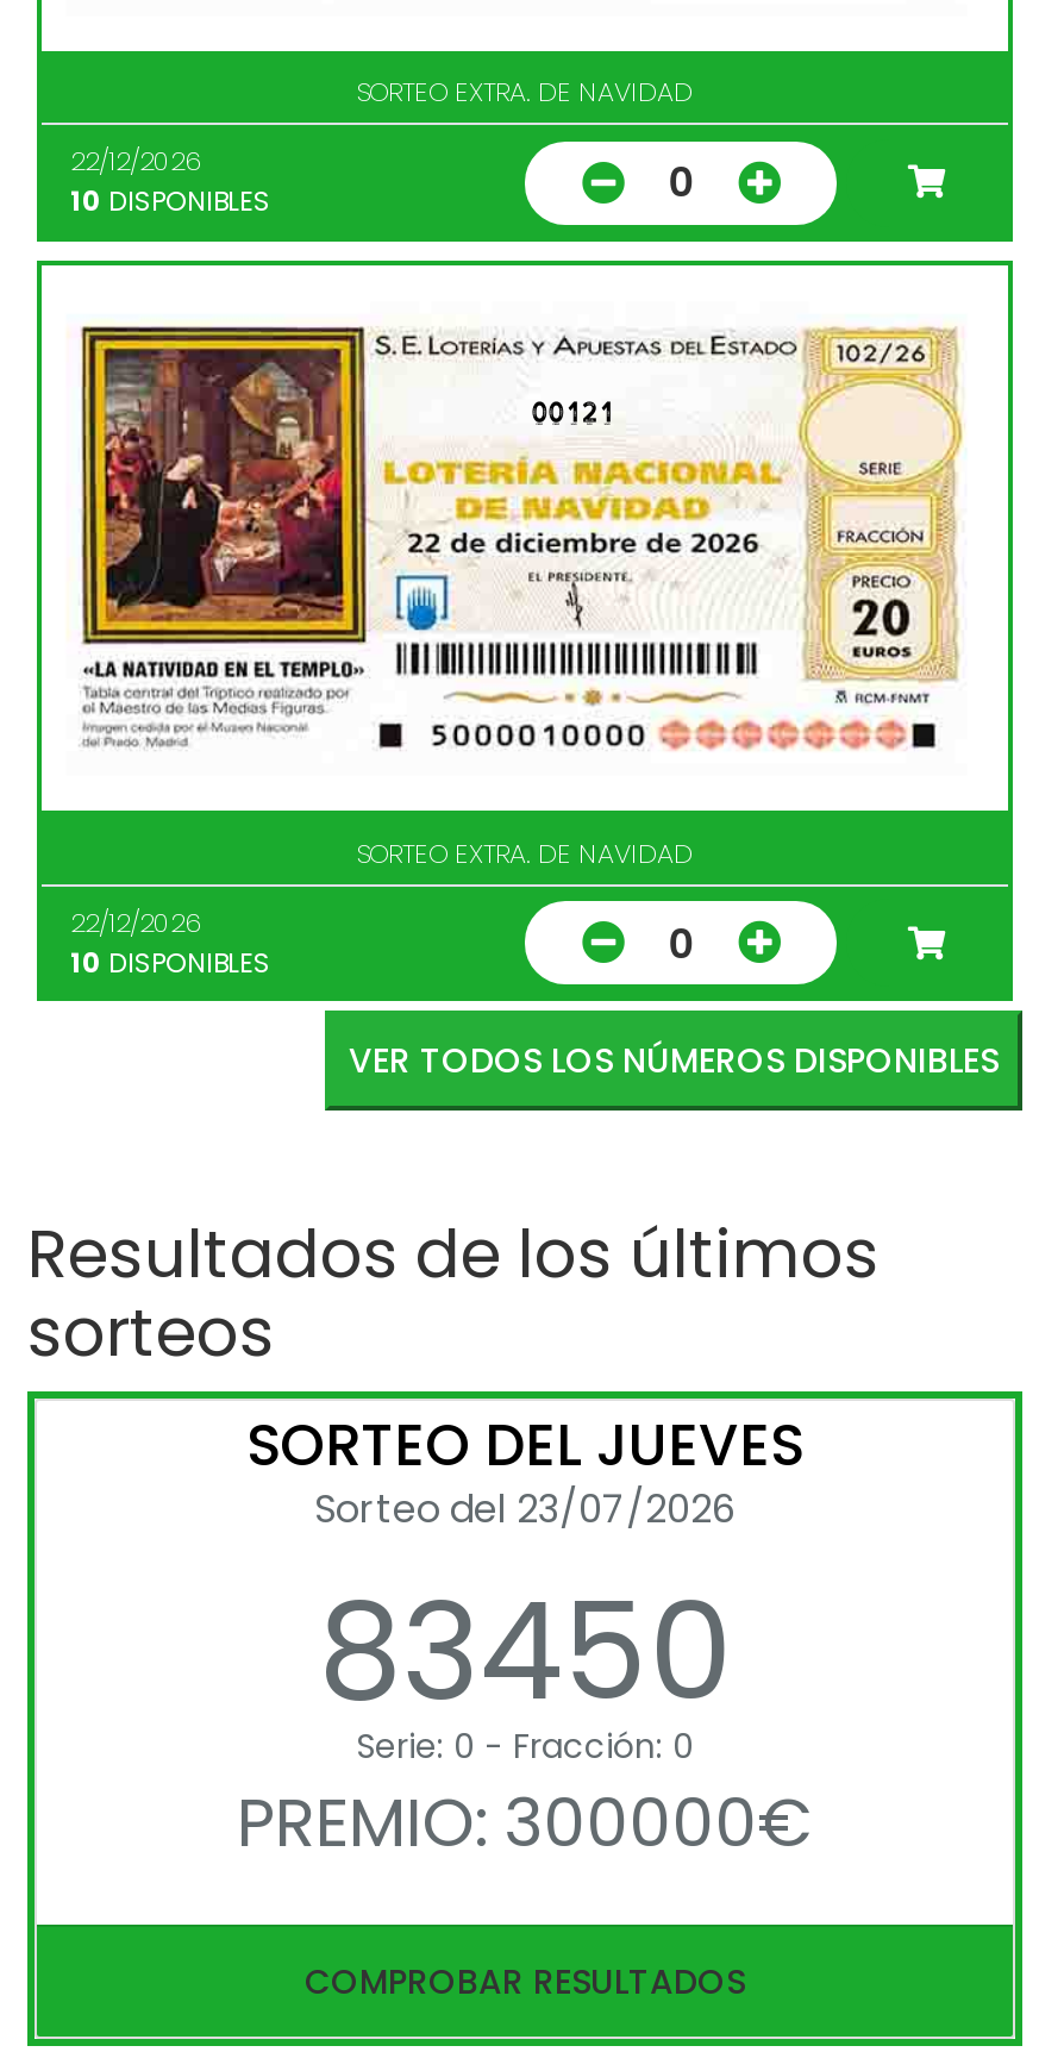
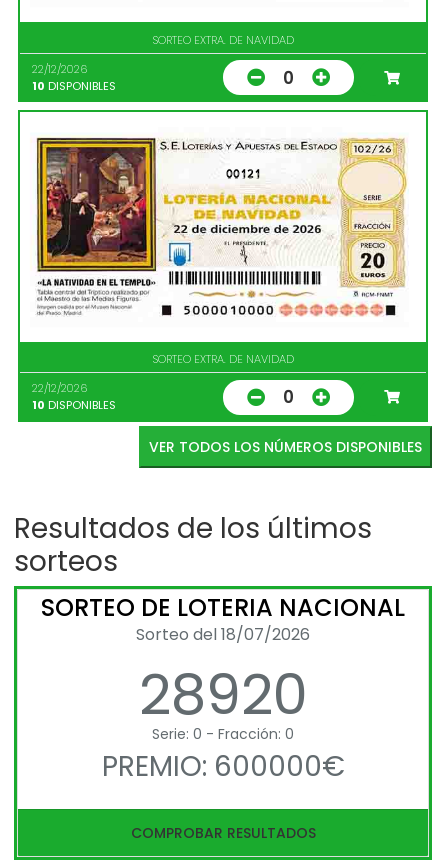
- SORTEO DEL JUEVES
- Sorteo del 23/07/2026
- 83450
+ SORTEO DE LOTERIA NACIONAL
+ Sorteo del 18/07/2026
+ 28920

- PREMIO: 300000€
+ PREMIO: 600000€
